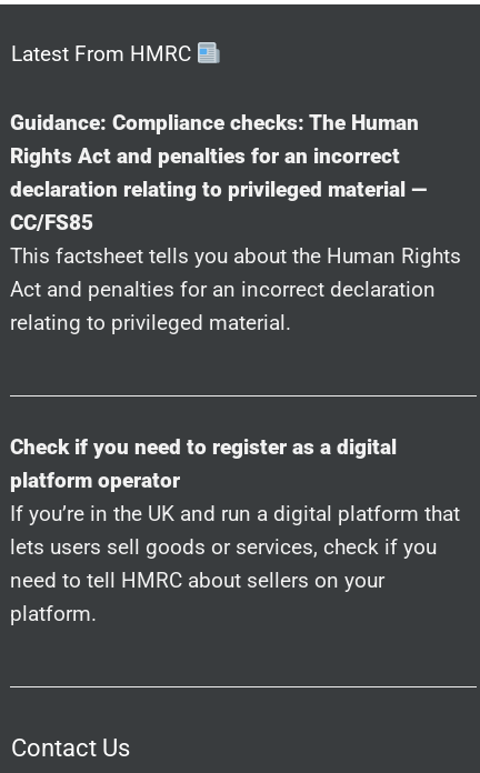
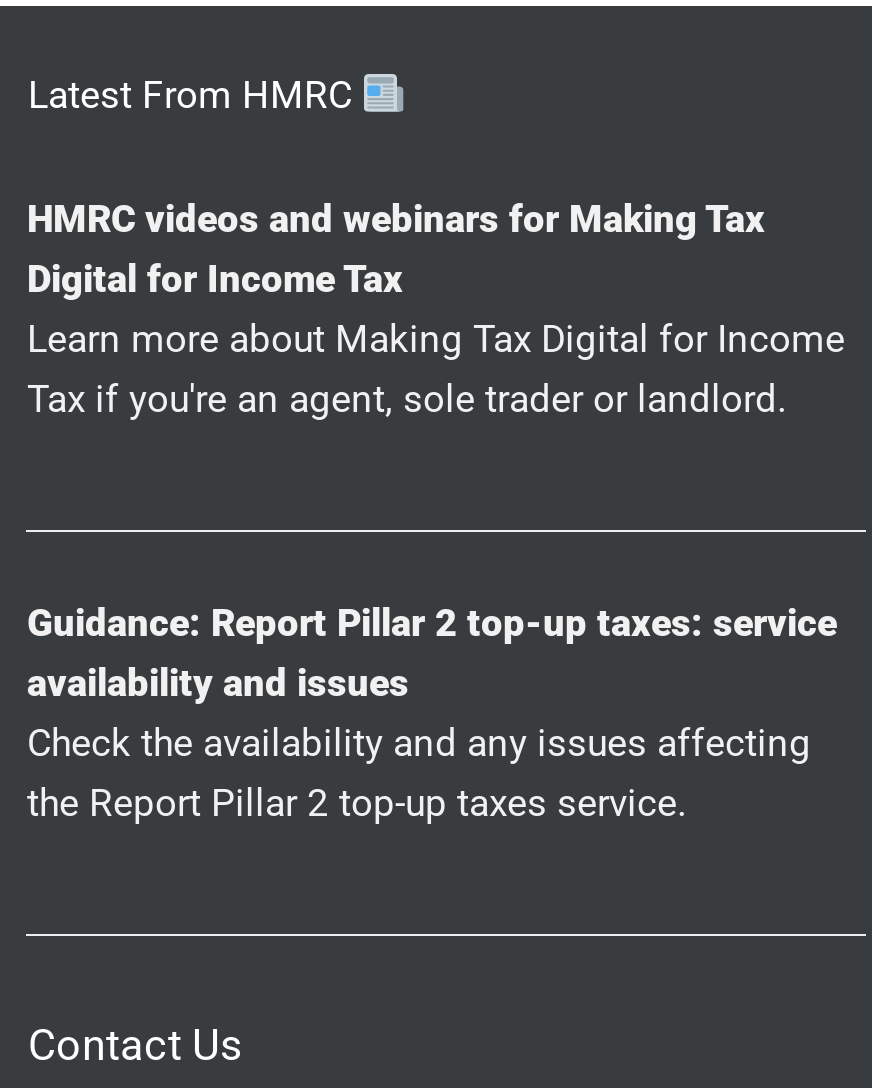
- Guidance: Compliance checks: The Human
- Rights Act and penalties for an incorrect
- declaration relating to privileged material —
- CC/FS85
- This factsheet tells you about the Human Rights
- Act and penalties for an incorrect declaration
- relating to privileged material.
+ HMRC videos and webinars for Making Tax
+ Digital for Income Tax
+ Learn more about Making Tax Digital for Income
+ Tax if you're an agent, sole trader or landlord.

- Check if you need to register as a digital
- platform operator
- If you’re in the UK and run a digital platform that
- lets users sell goods or services, check if you
- need to tell HMRC about sellers on your
- platform.
+ Guidance: Report Pillar 2 top-up taxes: service
+ availability and issues
+ Check the availability and any issues affecting
+ the Report Pillar 2 top-up taxes service.
